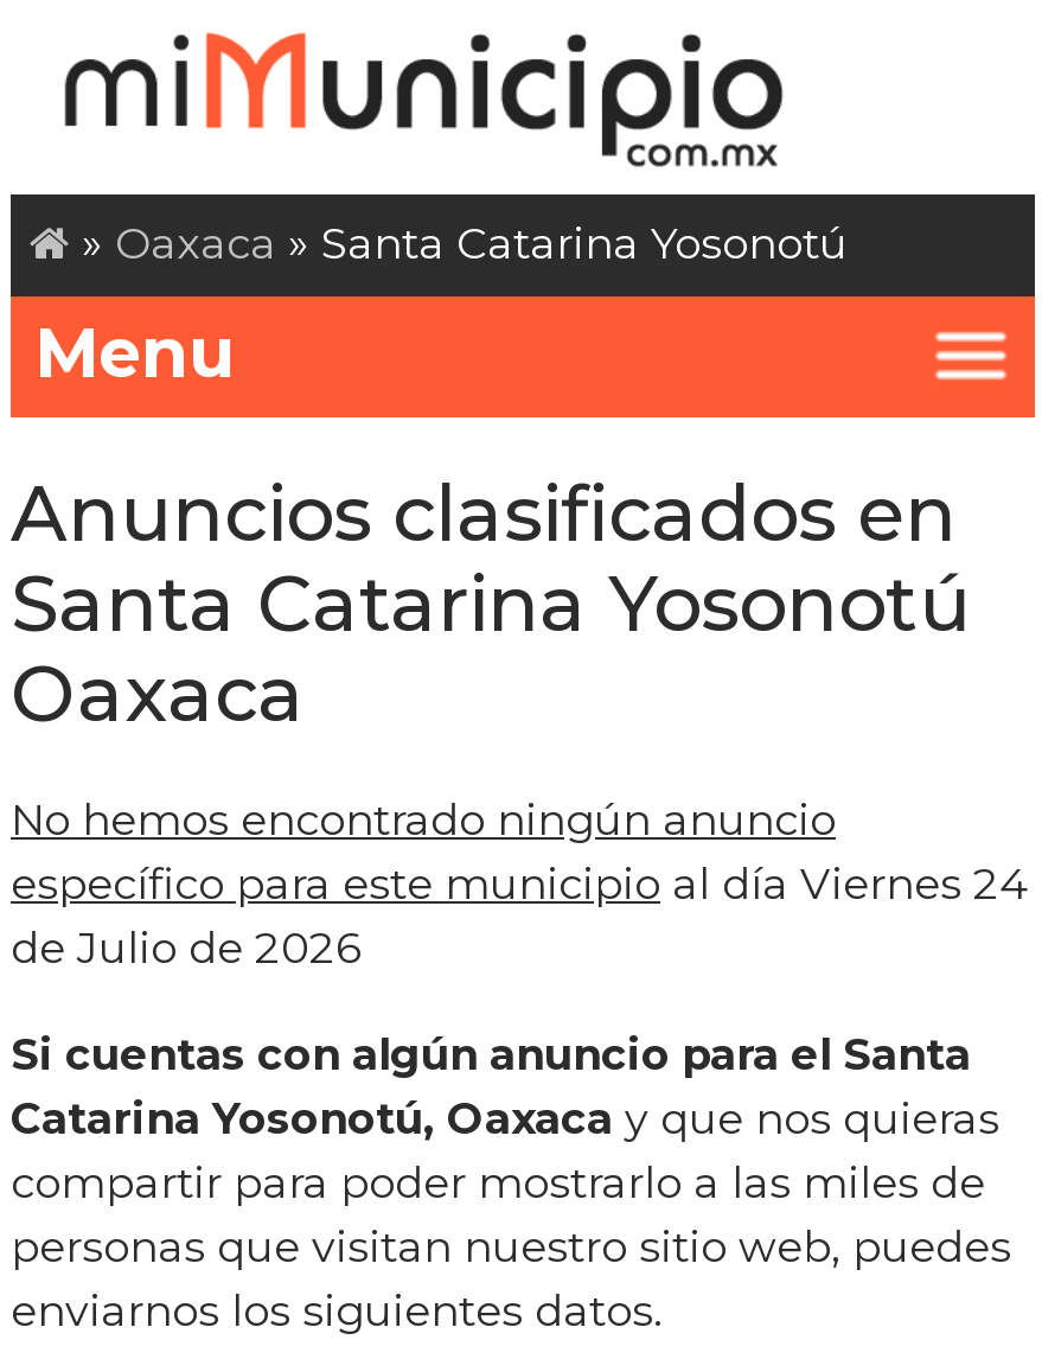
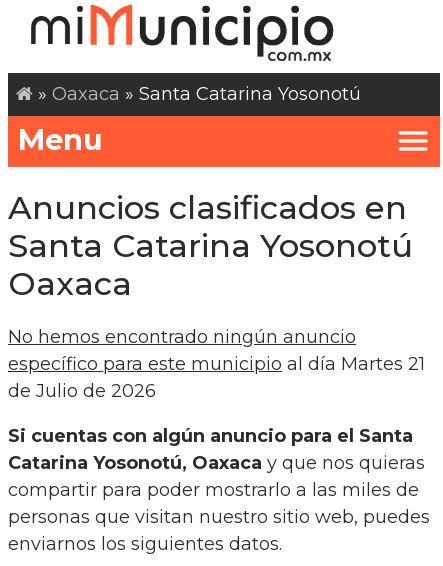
- específico para este municipio al día Viernes 24
+ específico para este municipio al día Martes 21
